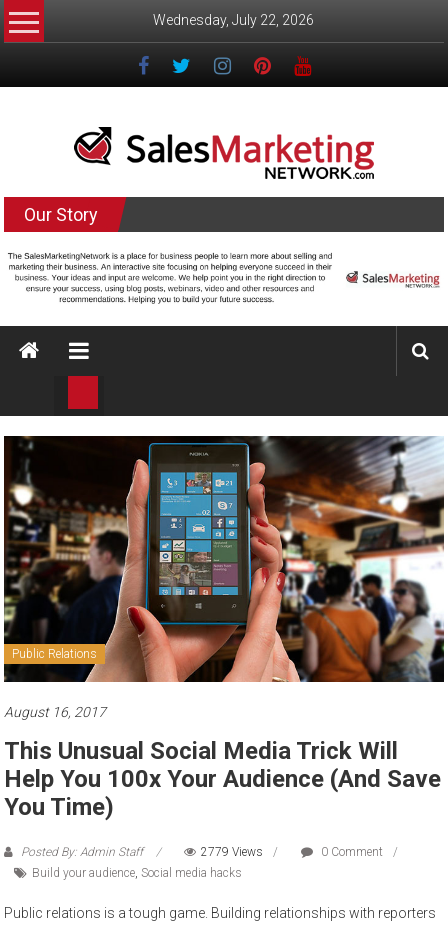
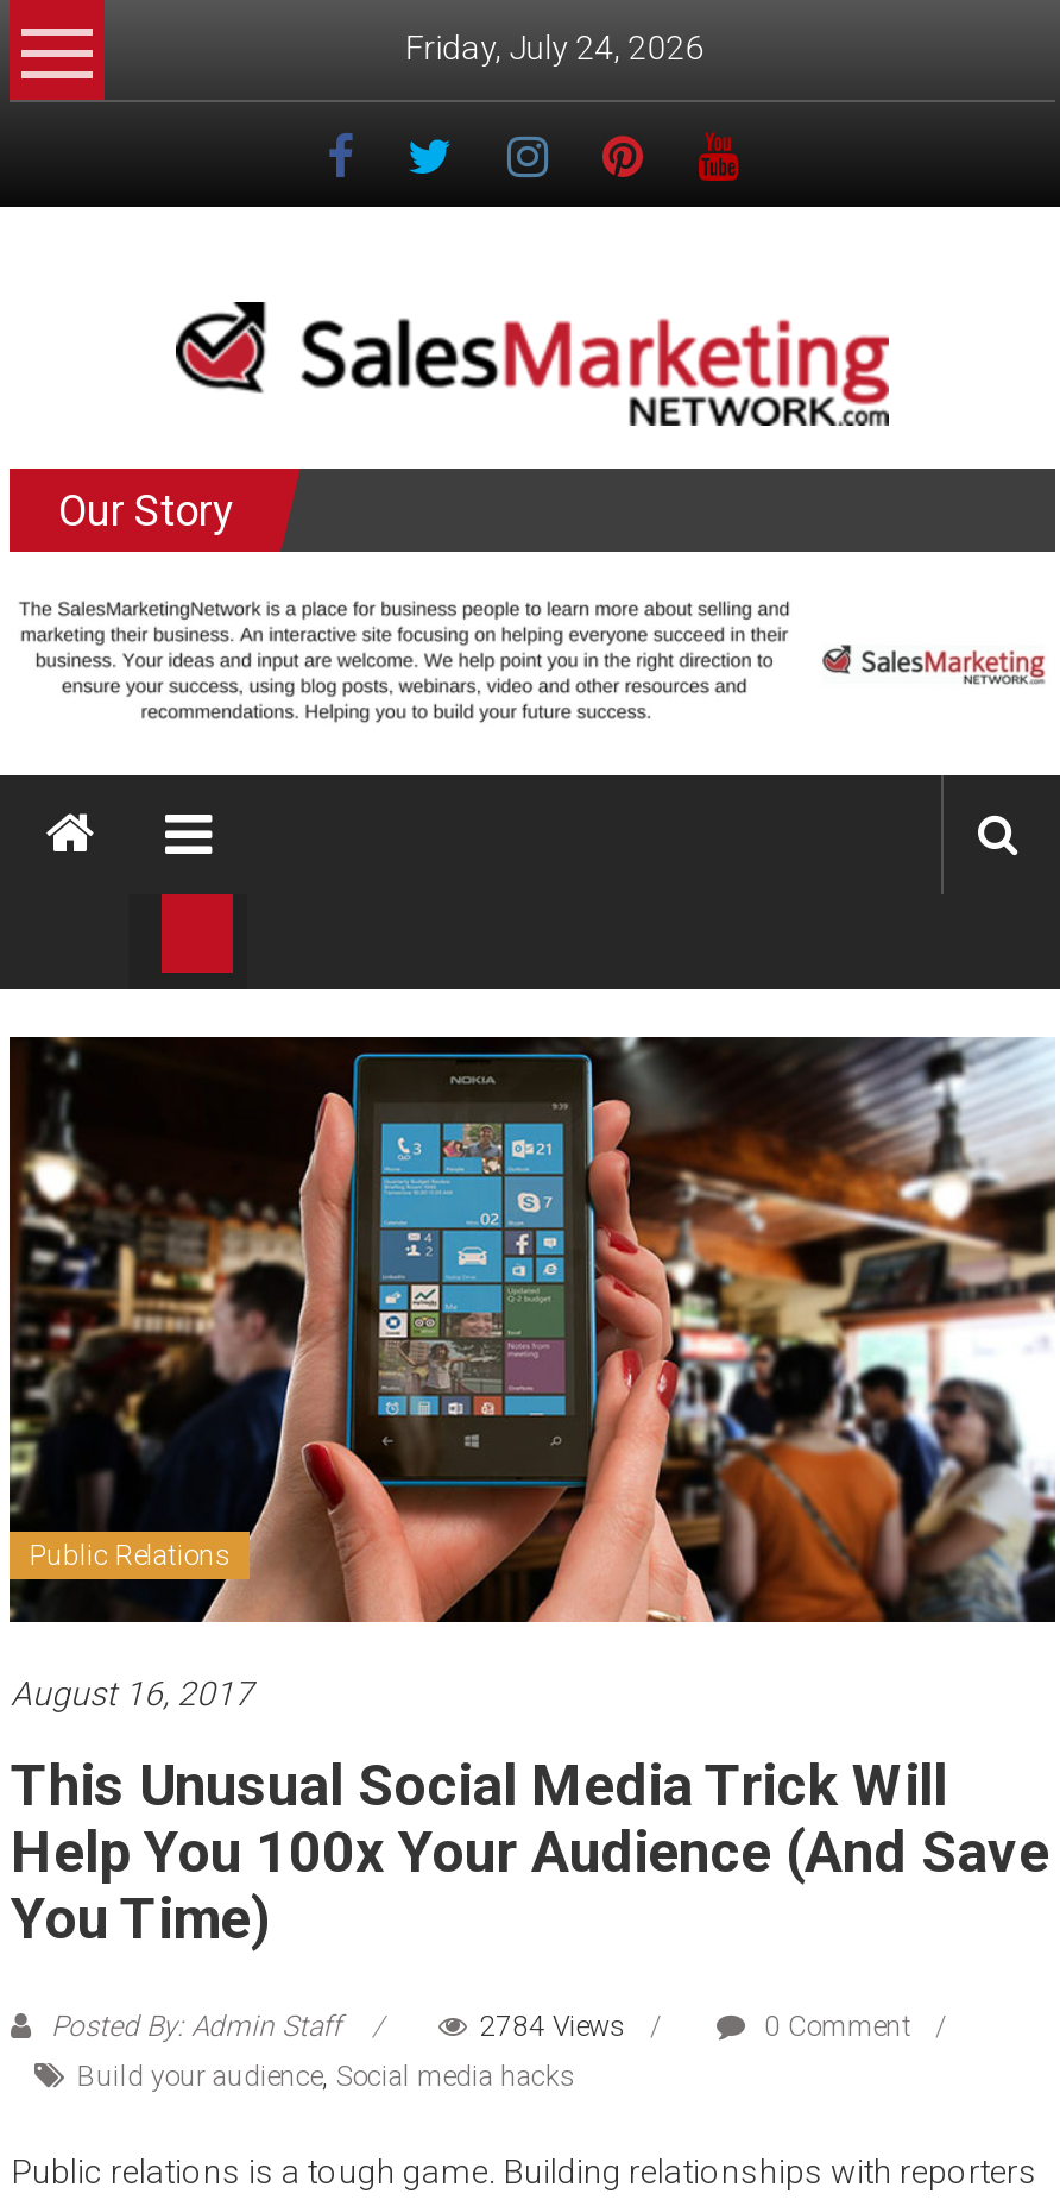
- Wednesday, July 22, 2026
+ Friday, July 24, 2026

- 2779 Views
+ 2784 Views
